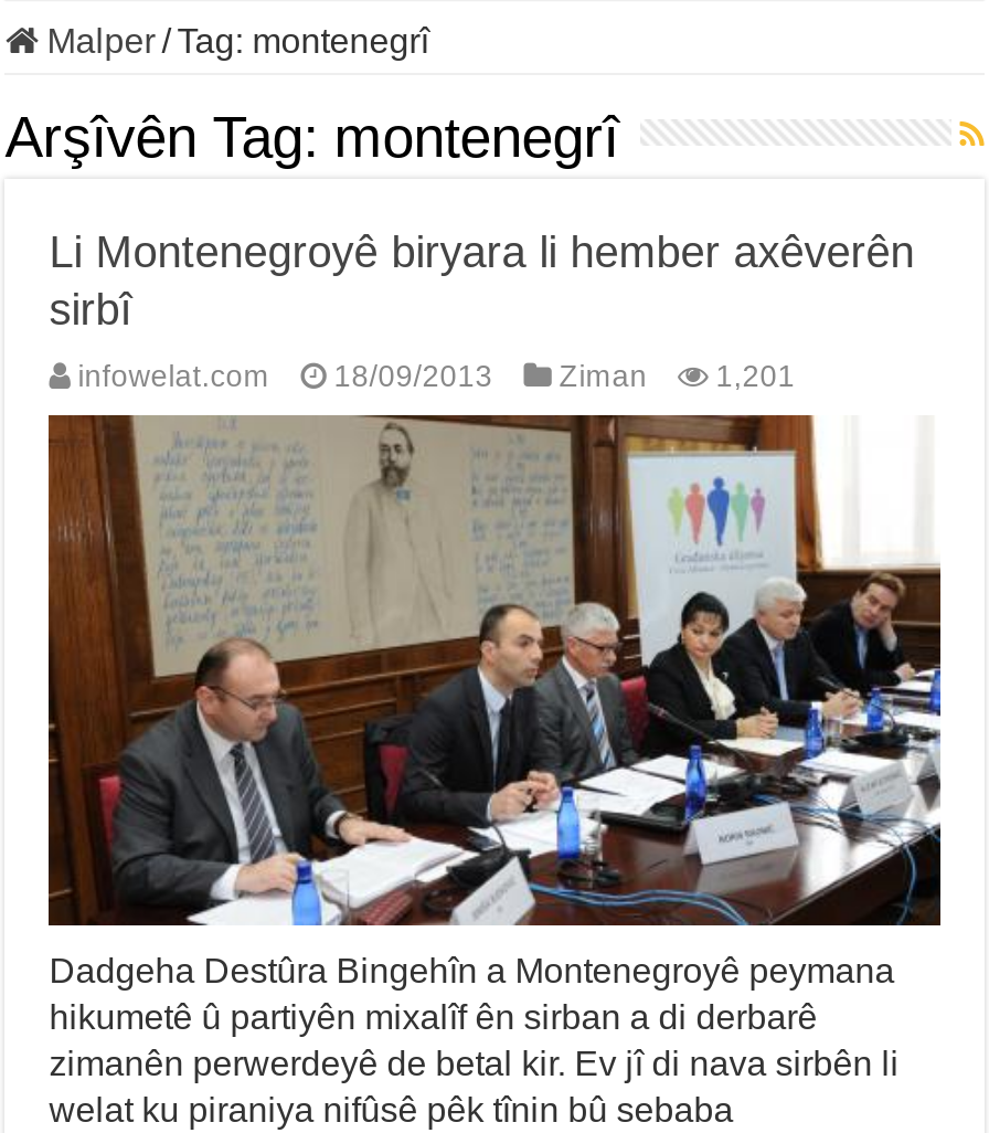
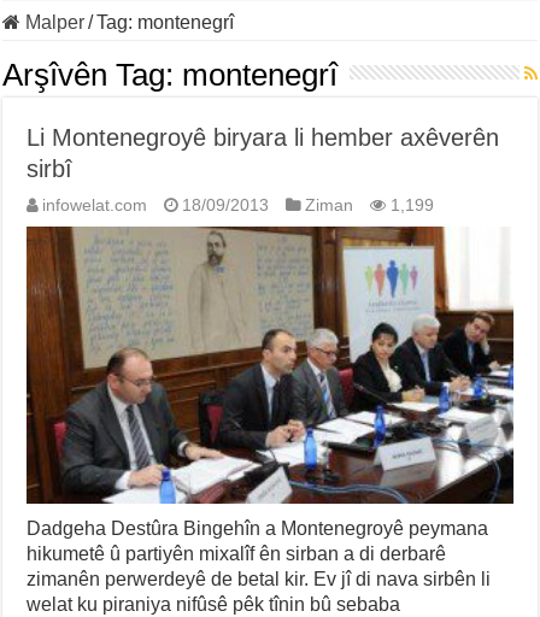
- 1,201
+ 1,199
